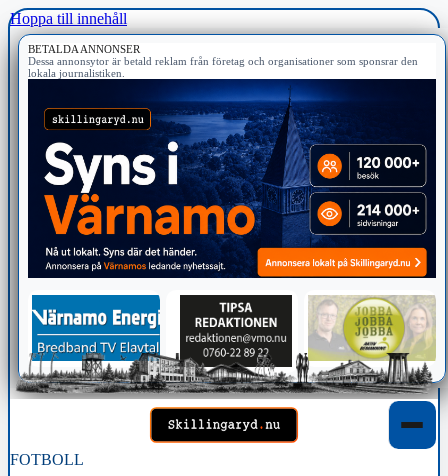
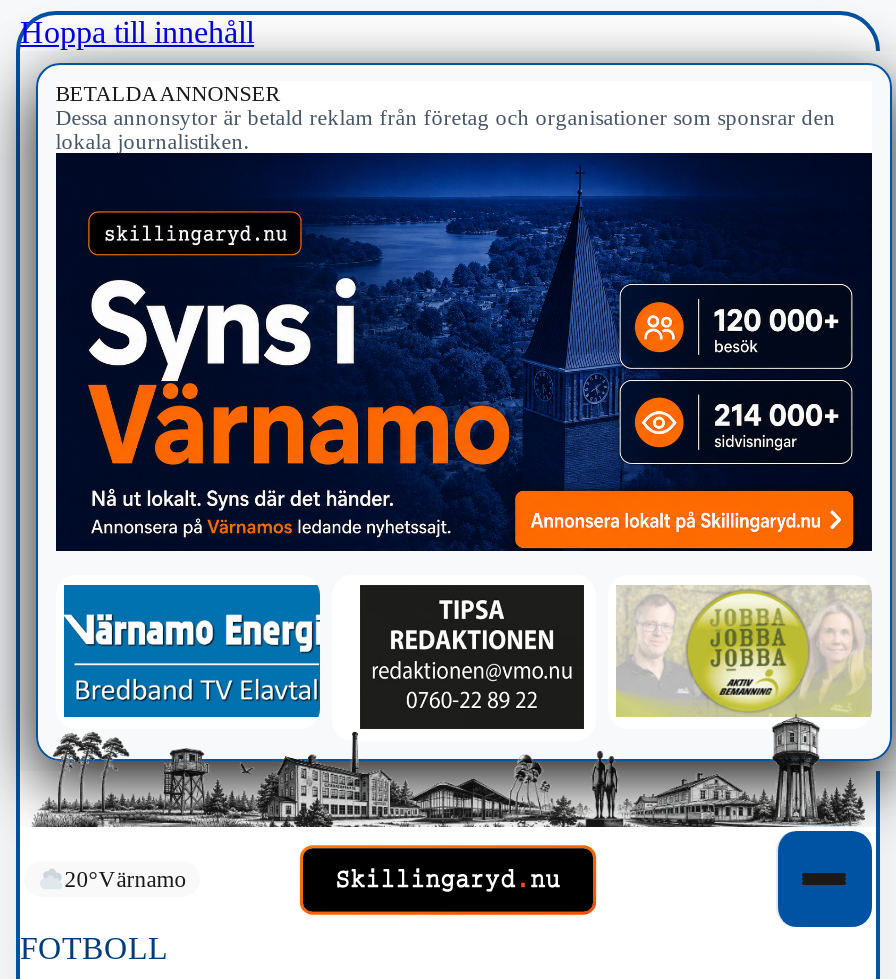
+ 20°Värnamo

- [image]
+ [image]
